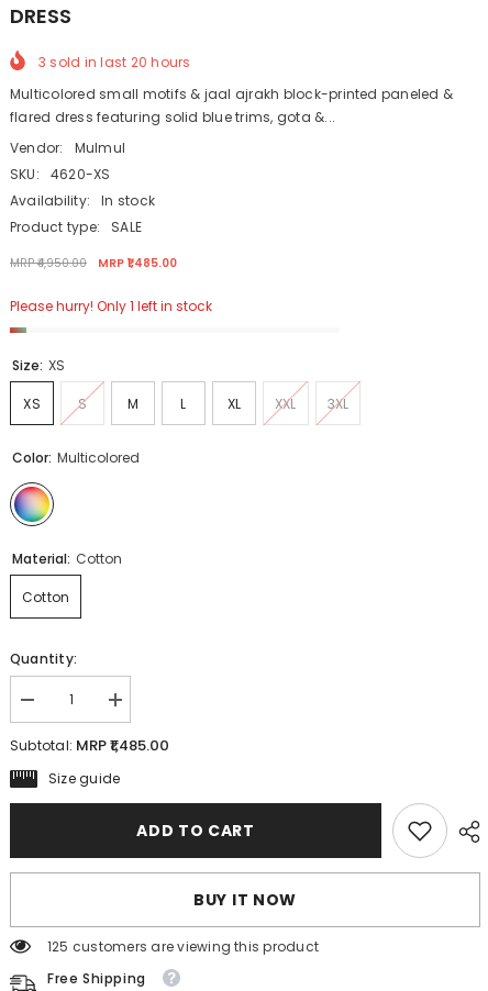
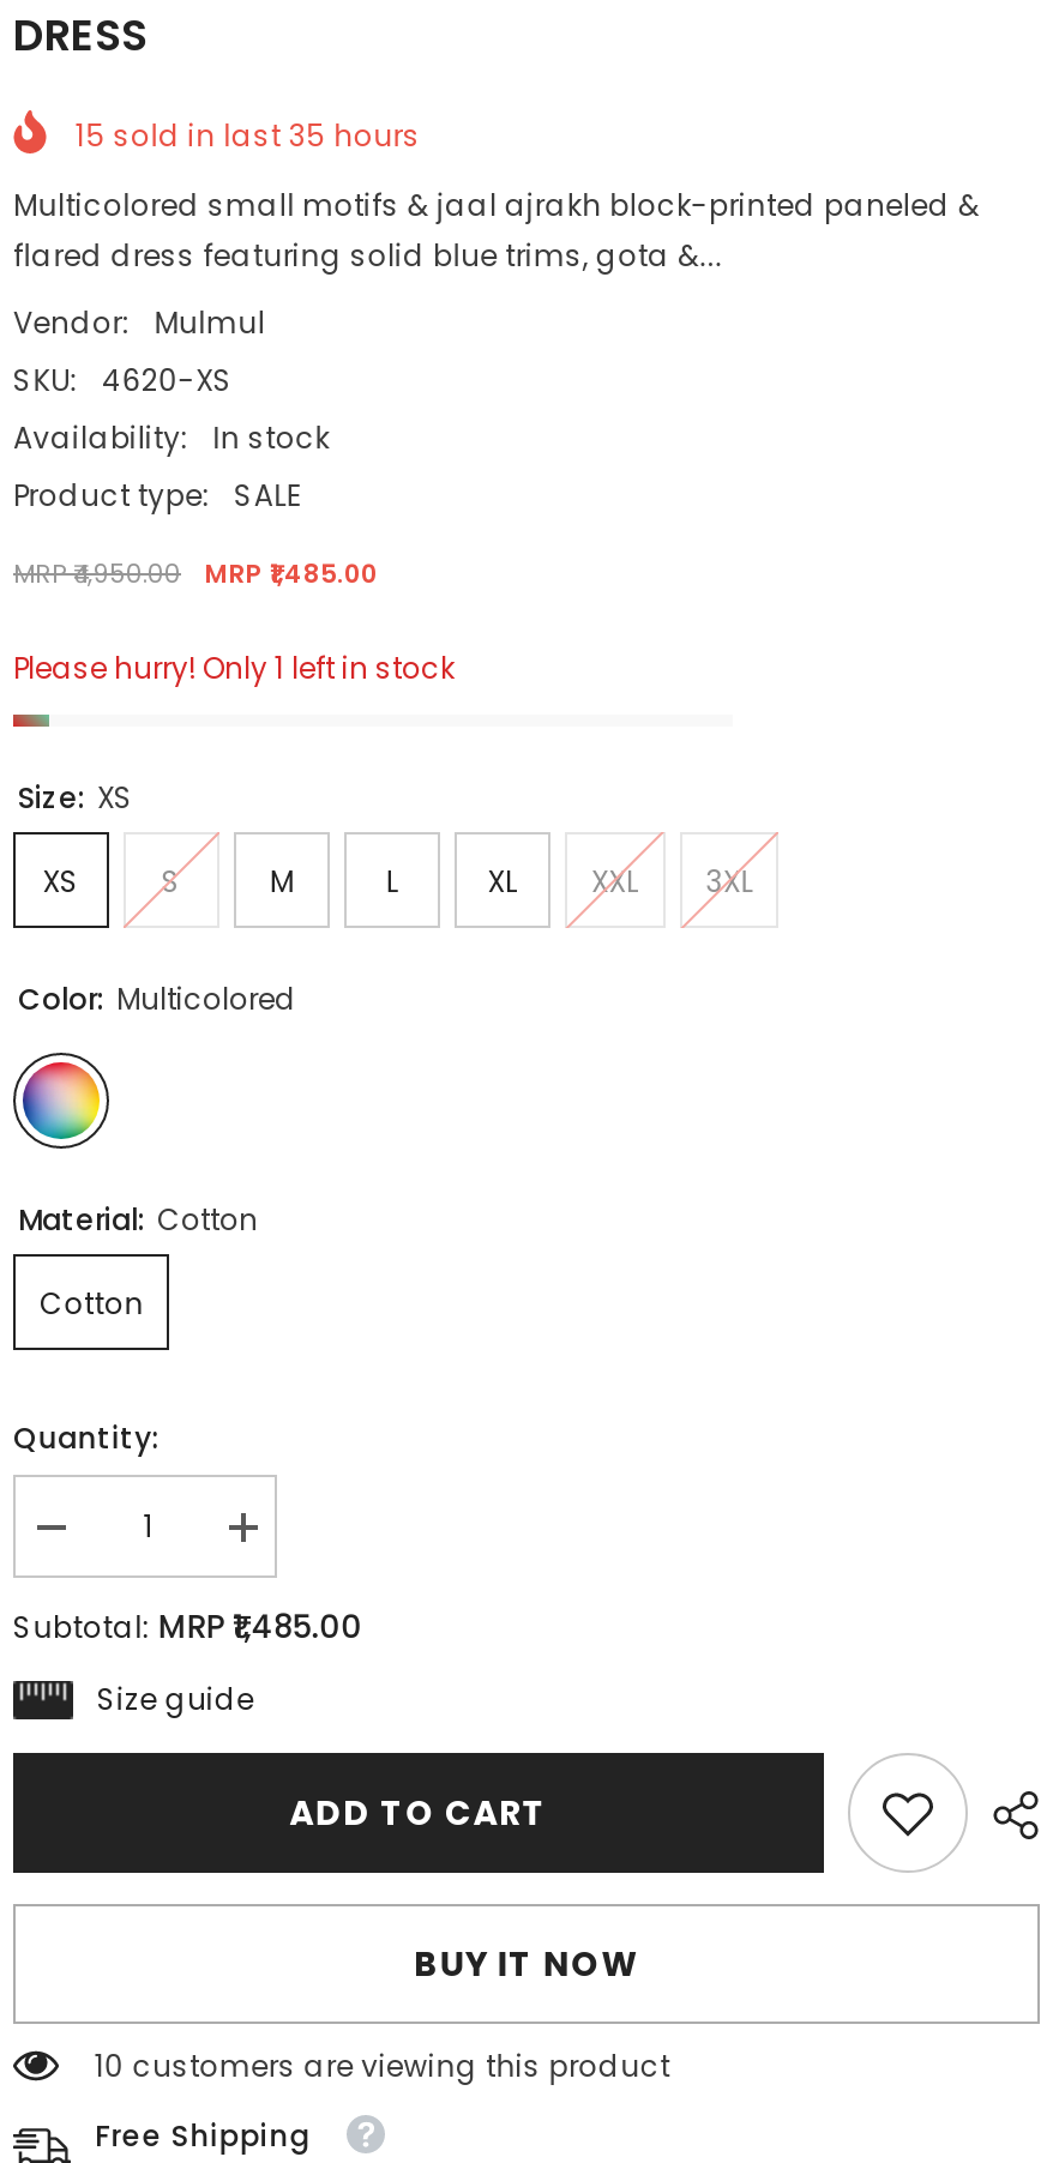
- 3 sold in last 20 hours
+ 15 sold in last 35 hours

- 125 customers are viewing this product
+ 10 customers are viewing this product
